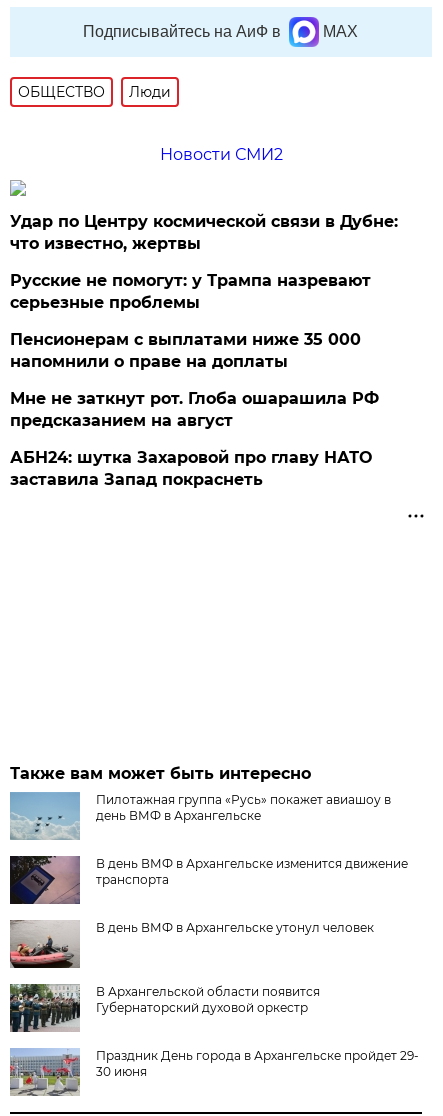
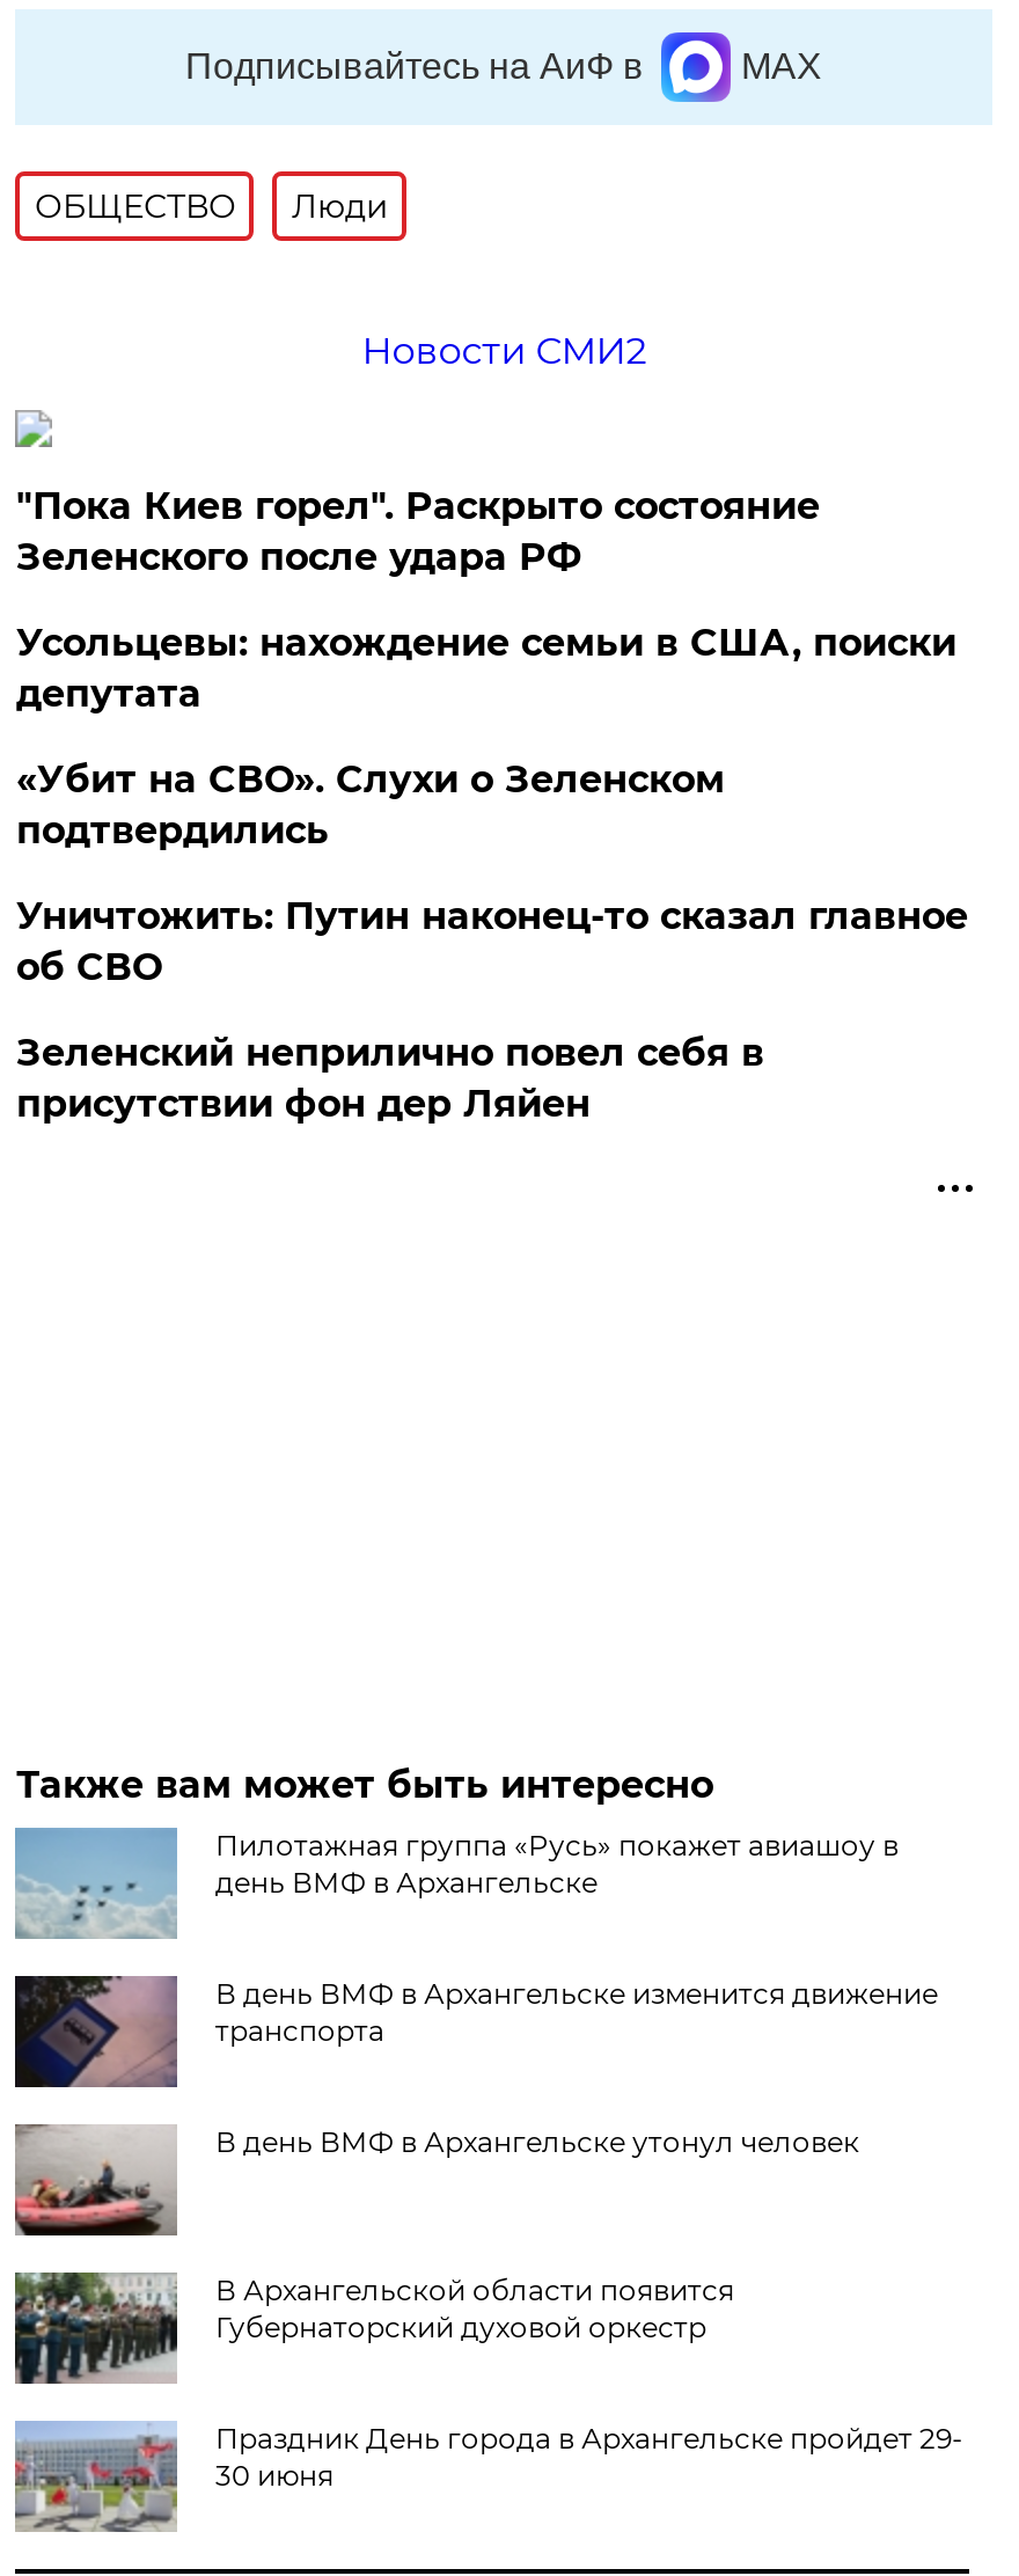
- Удар по Центру космической связи в Дубне:
- что известно, жертвы
+ "Пока Киев горел". Раскрыто состояние
+ Зеленского после удара РФ

- Русские не помогут: у Трампа назревают
- серьезные проблемы
+ Усольцевы: нахождение семьи в США, поиски
+ депутата

- Пенсионерам с выплатами ниже 35 000
- напомнили о праве на доплаты
+ «Убит на СВО». Слухи о Зеленском
+ подтвердились

- Мне не заткнут рот. Глоба ошарашила РФ
- предсказанием на август
+ Уничтожить: Путин наконец-то сказал главное
+ об СВО

- АБН24: шутка Захаровой про главу НАТО
- заставила Запад покраснеть
+ Зеленский неприлично повел cебя в
+ присутствии фон дер Ляйен
